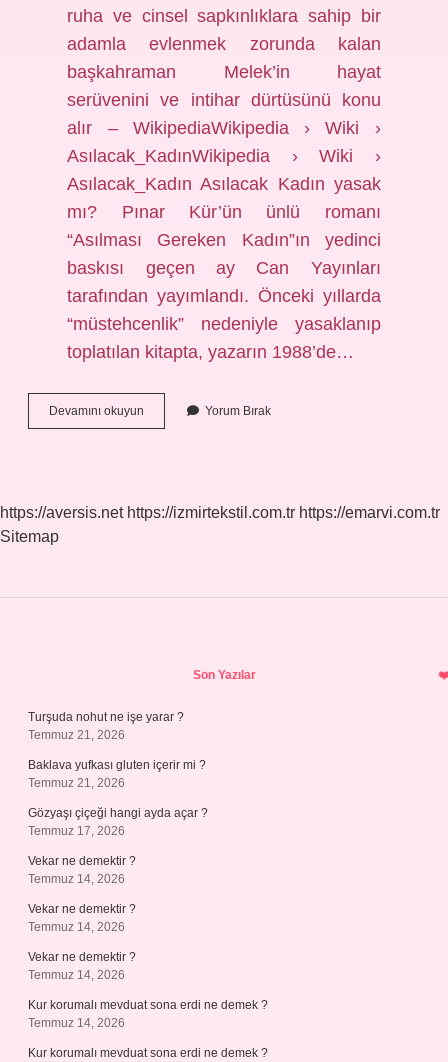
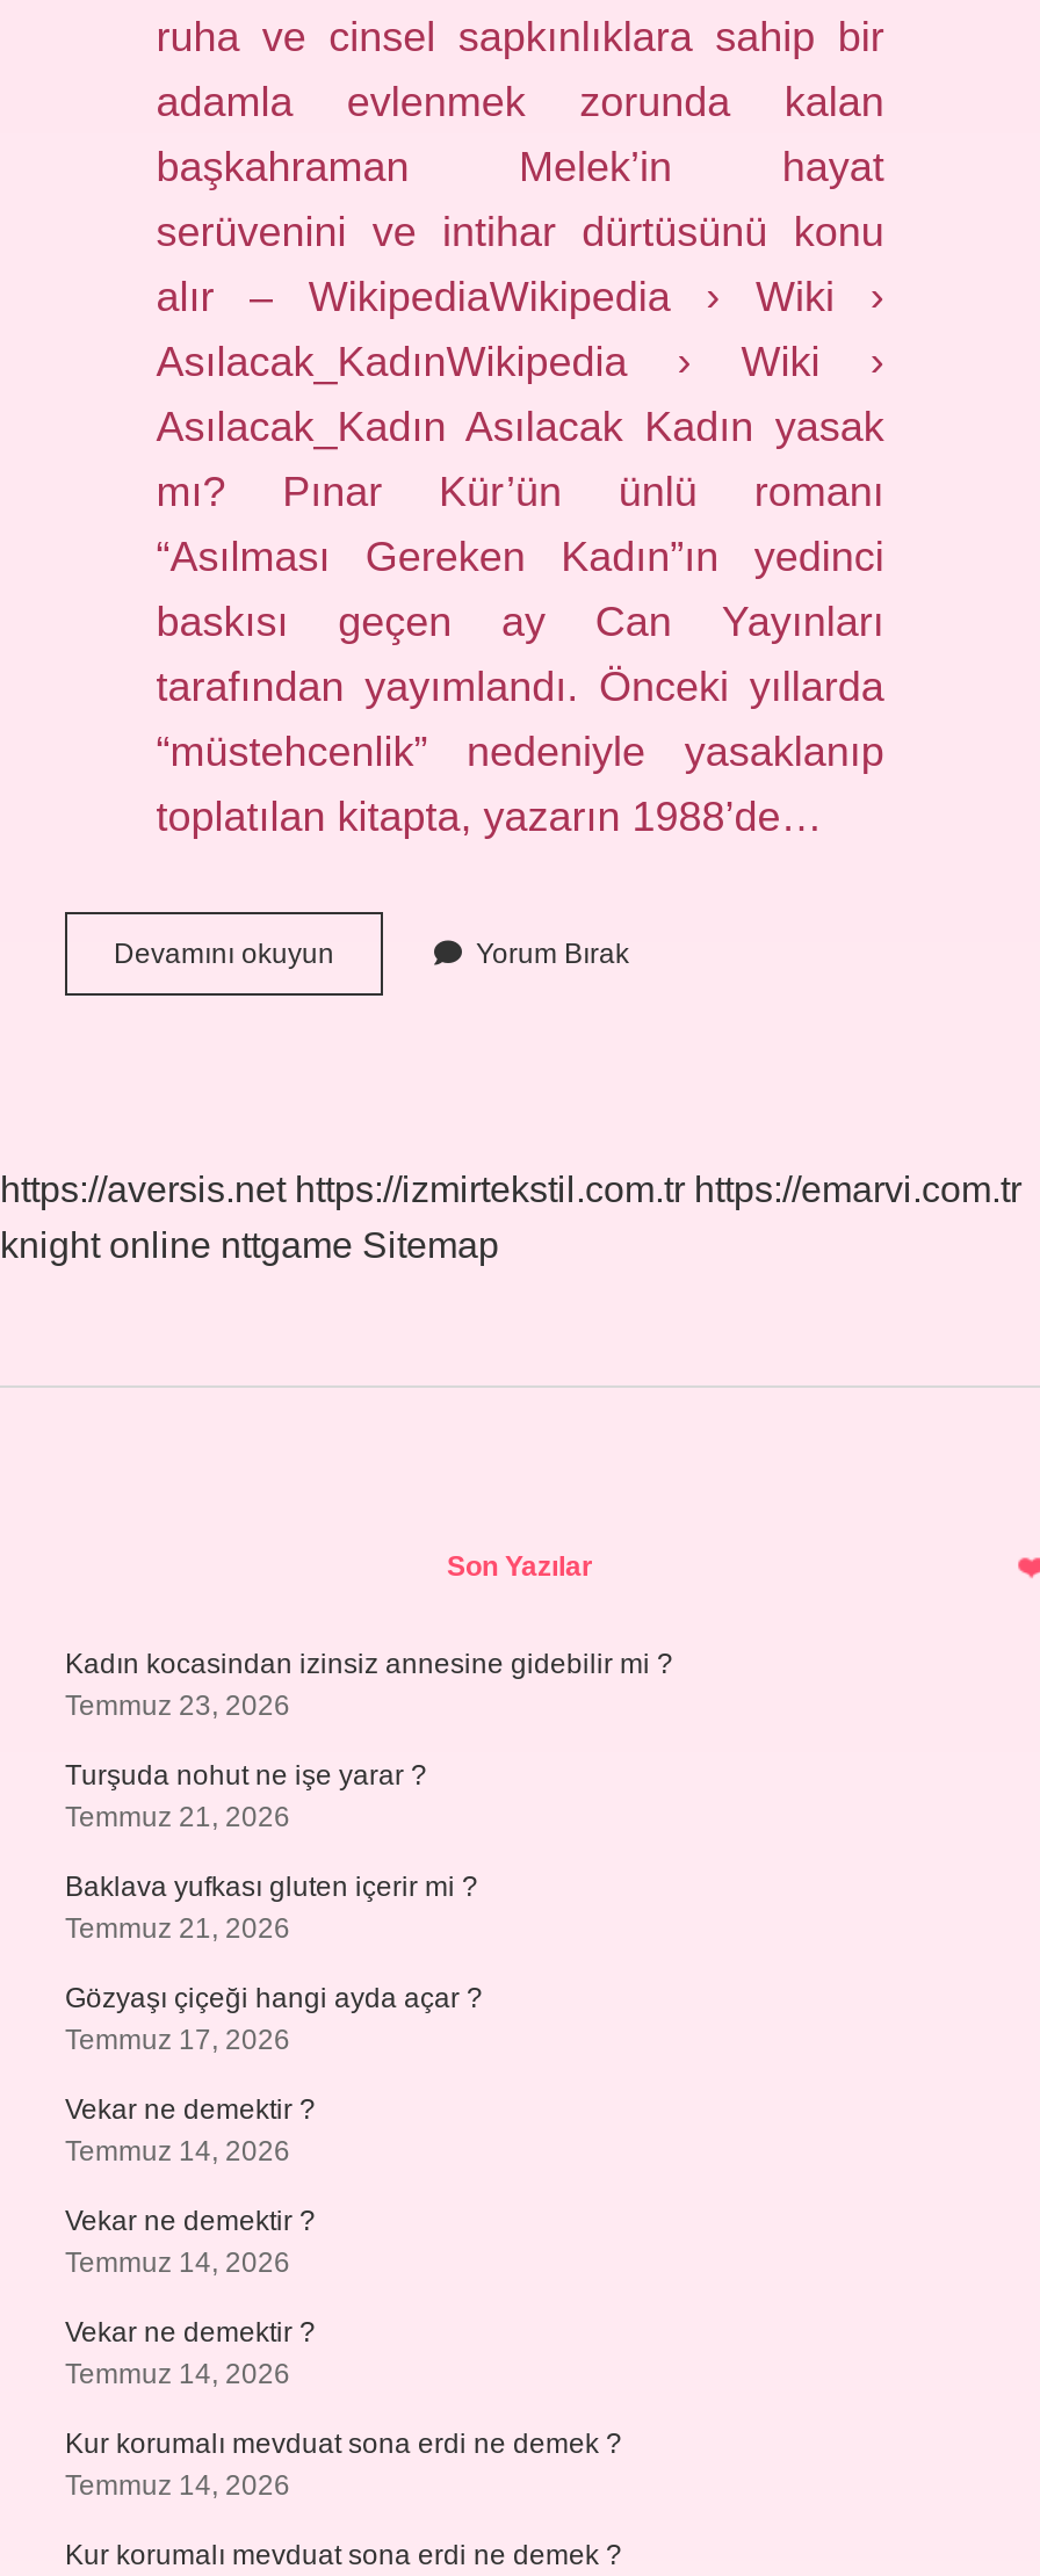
- Sitemap
+ knight online nttgame Sitemap

+ Kadın kocasindan izinsiz annesine gidebilir mi ?
+ Temmuz 23, 2026
